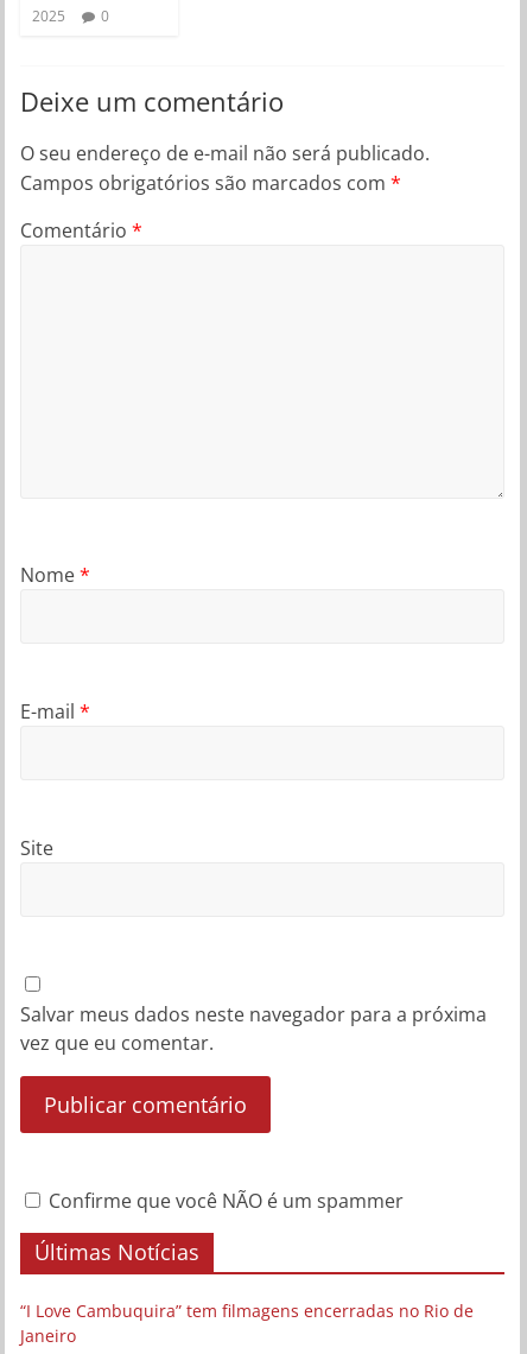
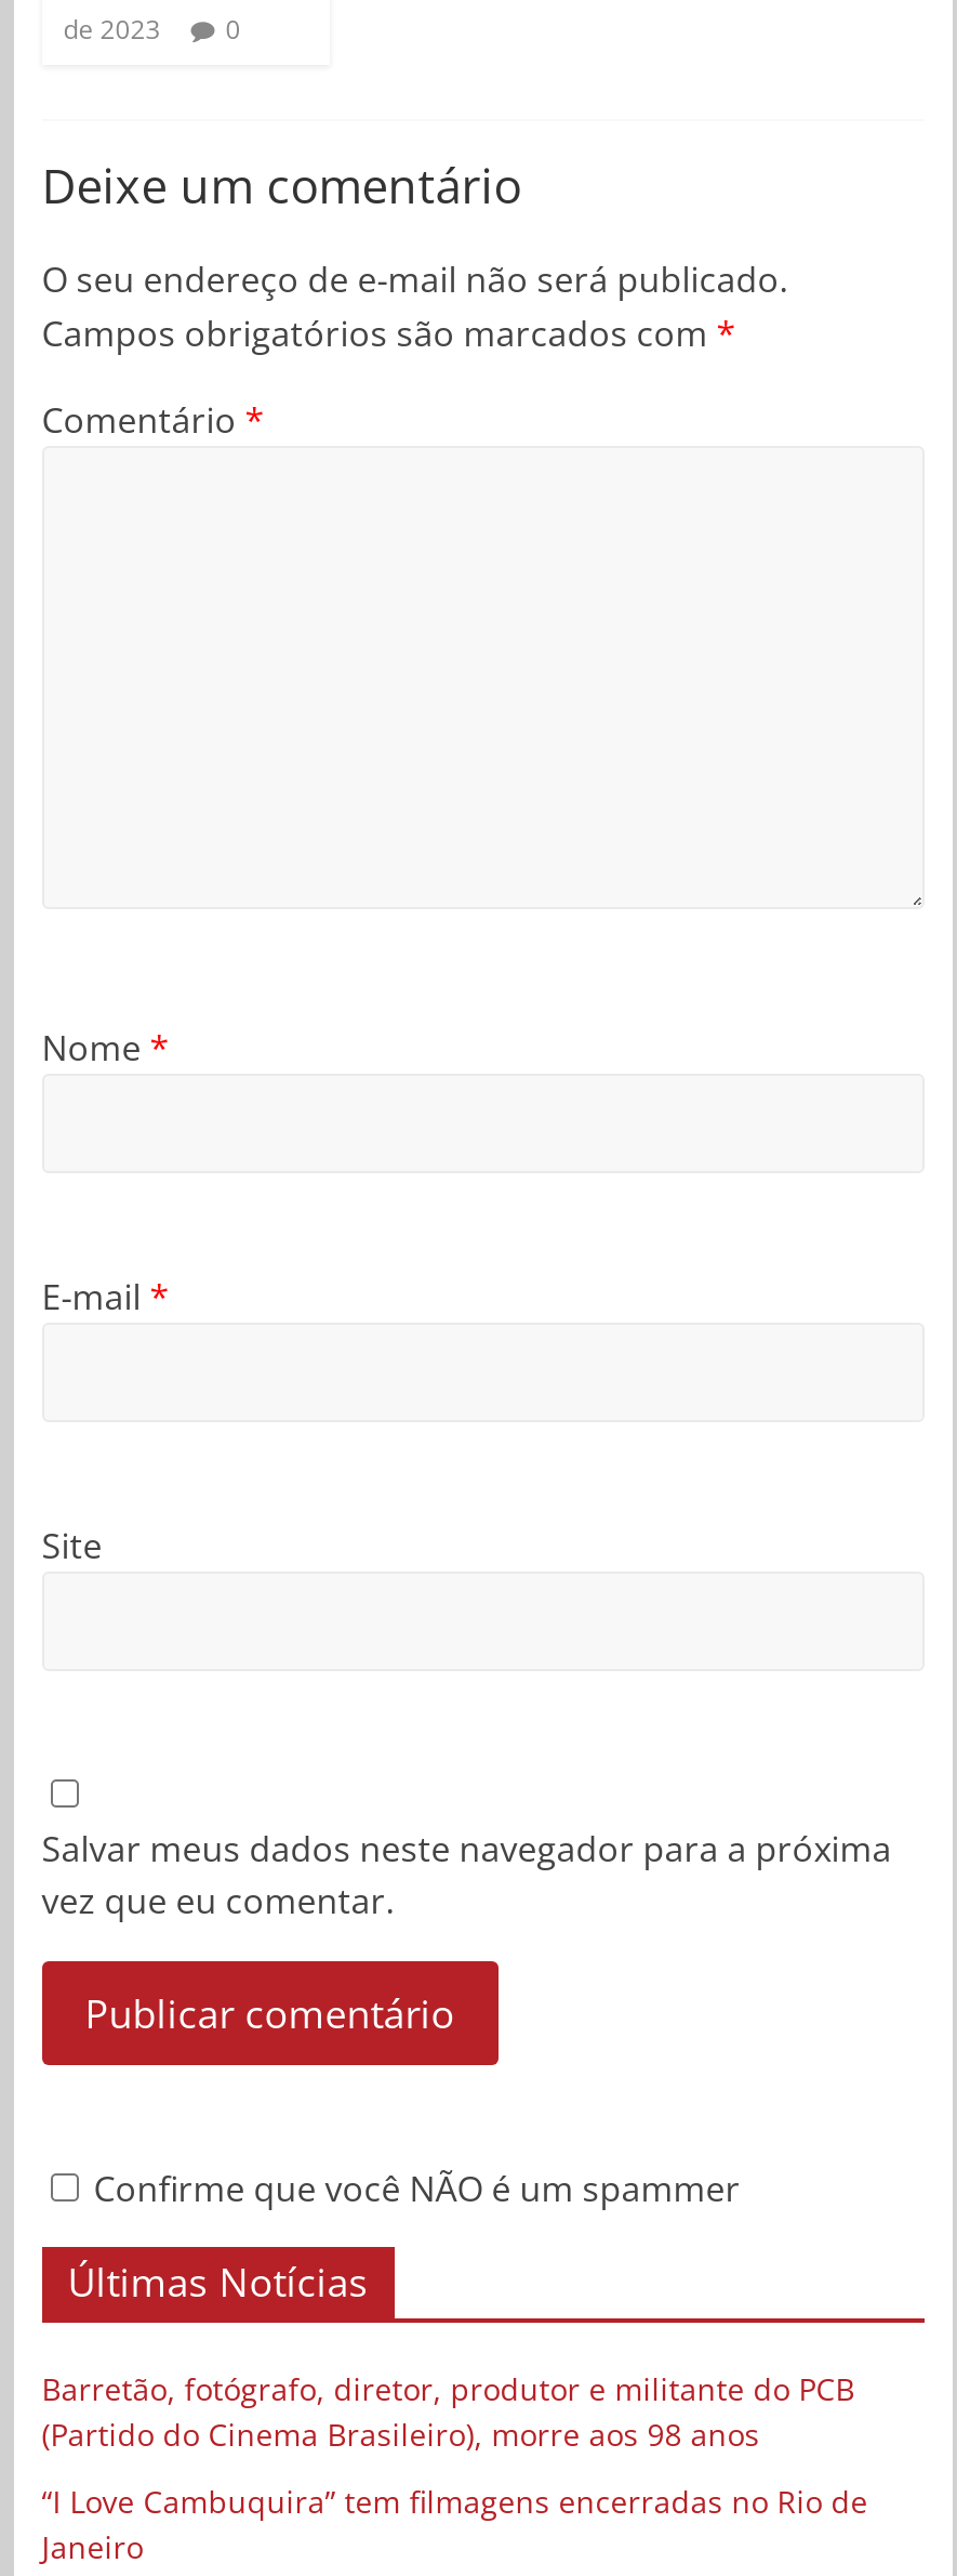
- 2025 0
+ de 2023 0

+ Barretão, fotógrafo, diretor, produtor e militante do PCB
+ (Partido do Cinema Brasileiro), morre aos 98 anos
